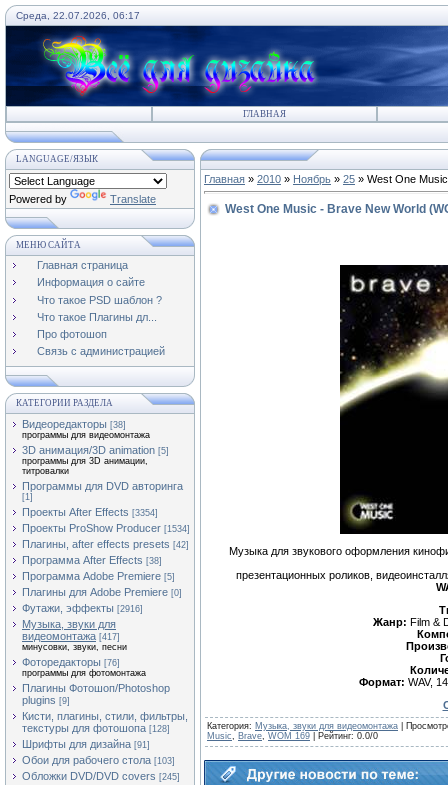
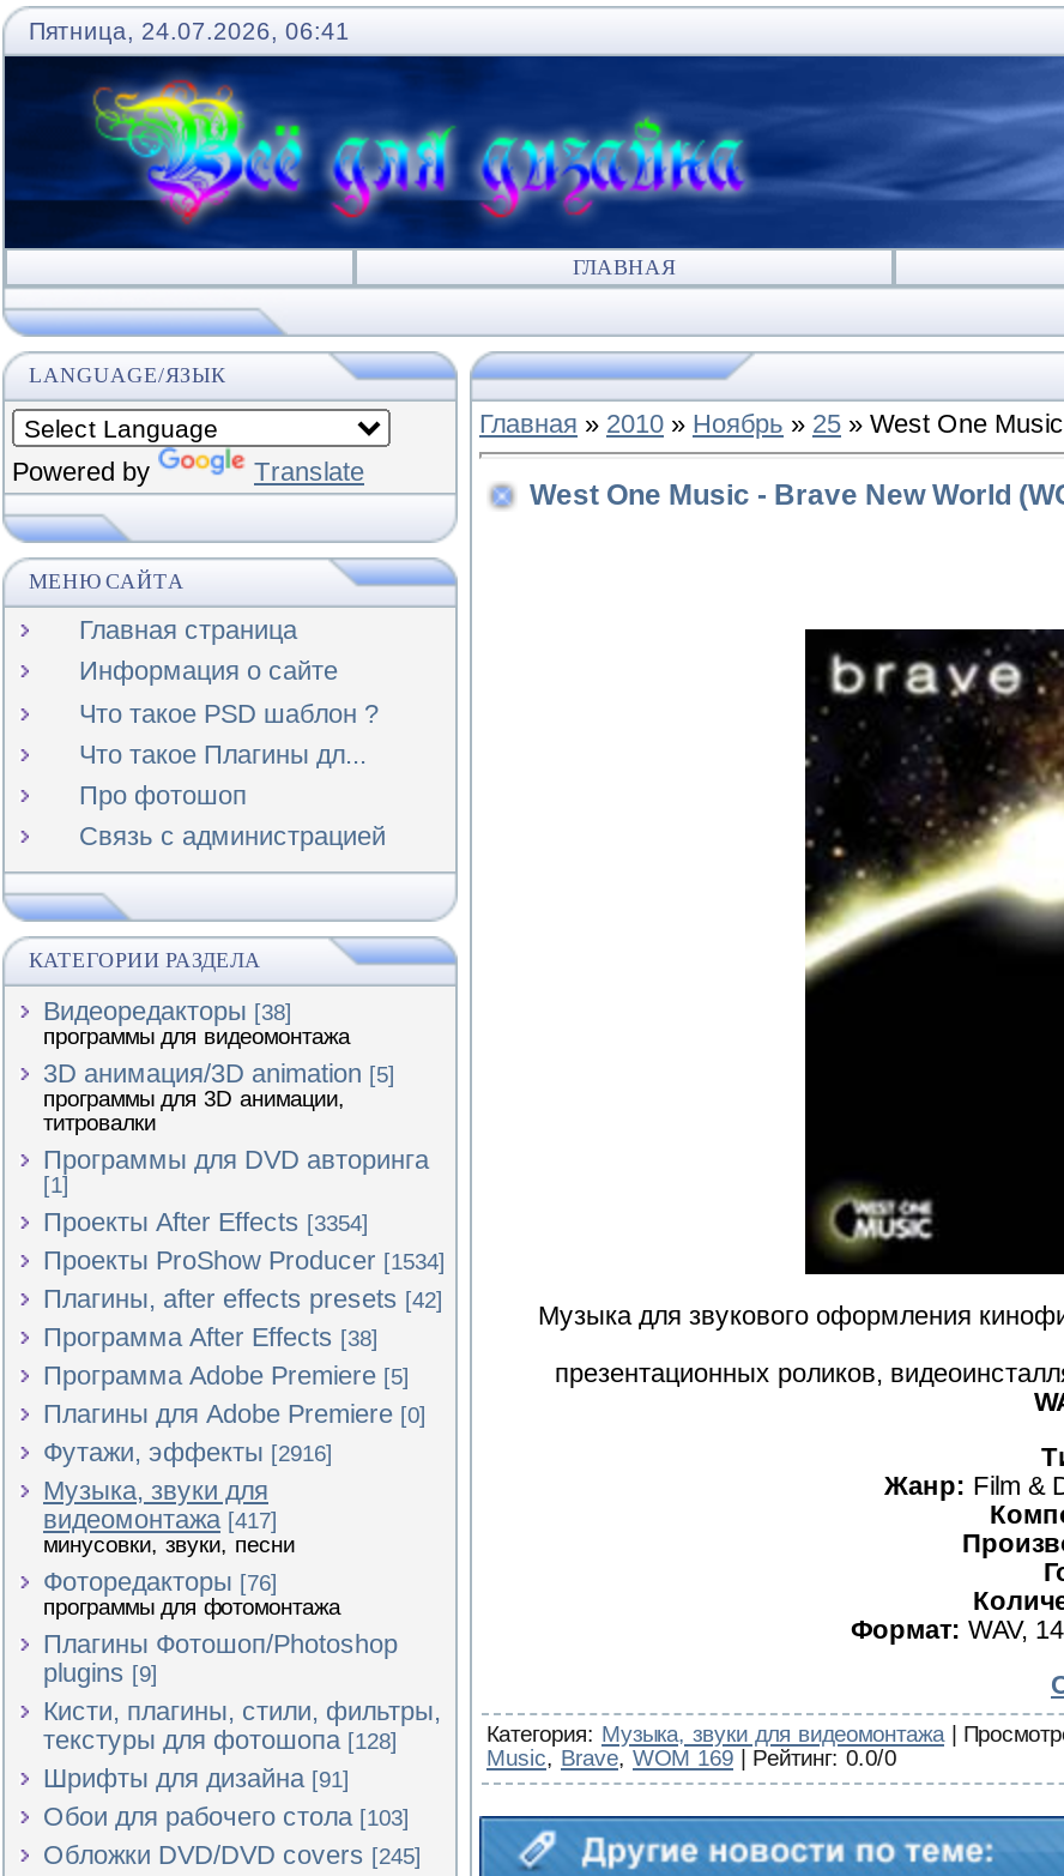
- Среда, 22.07.2026, 06:17
+ Пятница, 24.07.2026, 06:41
